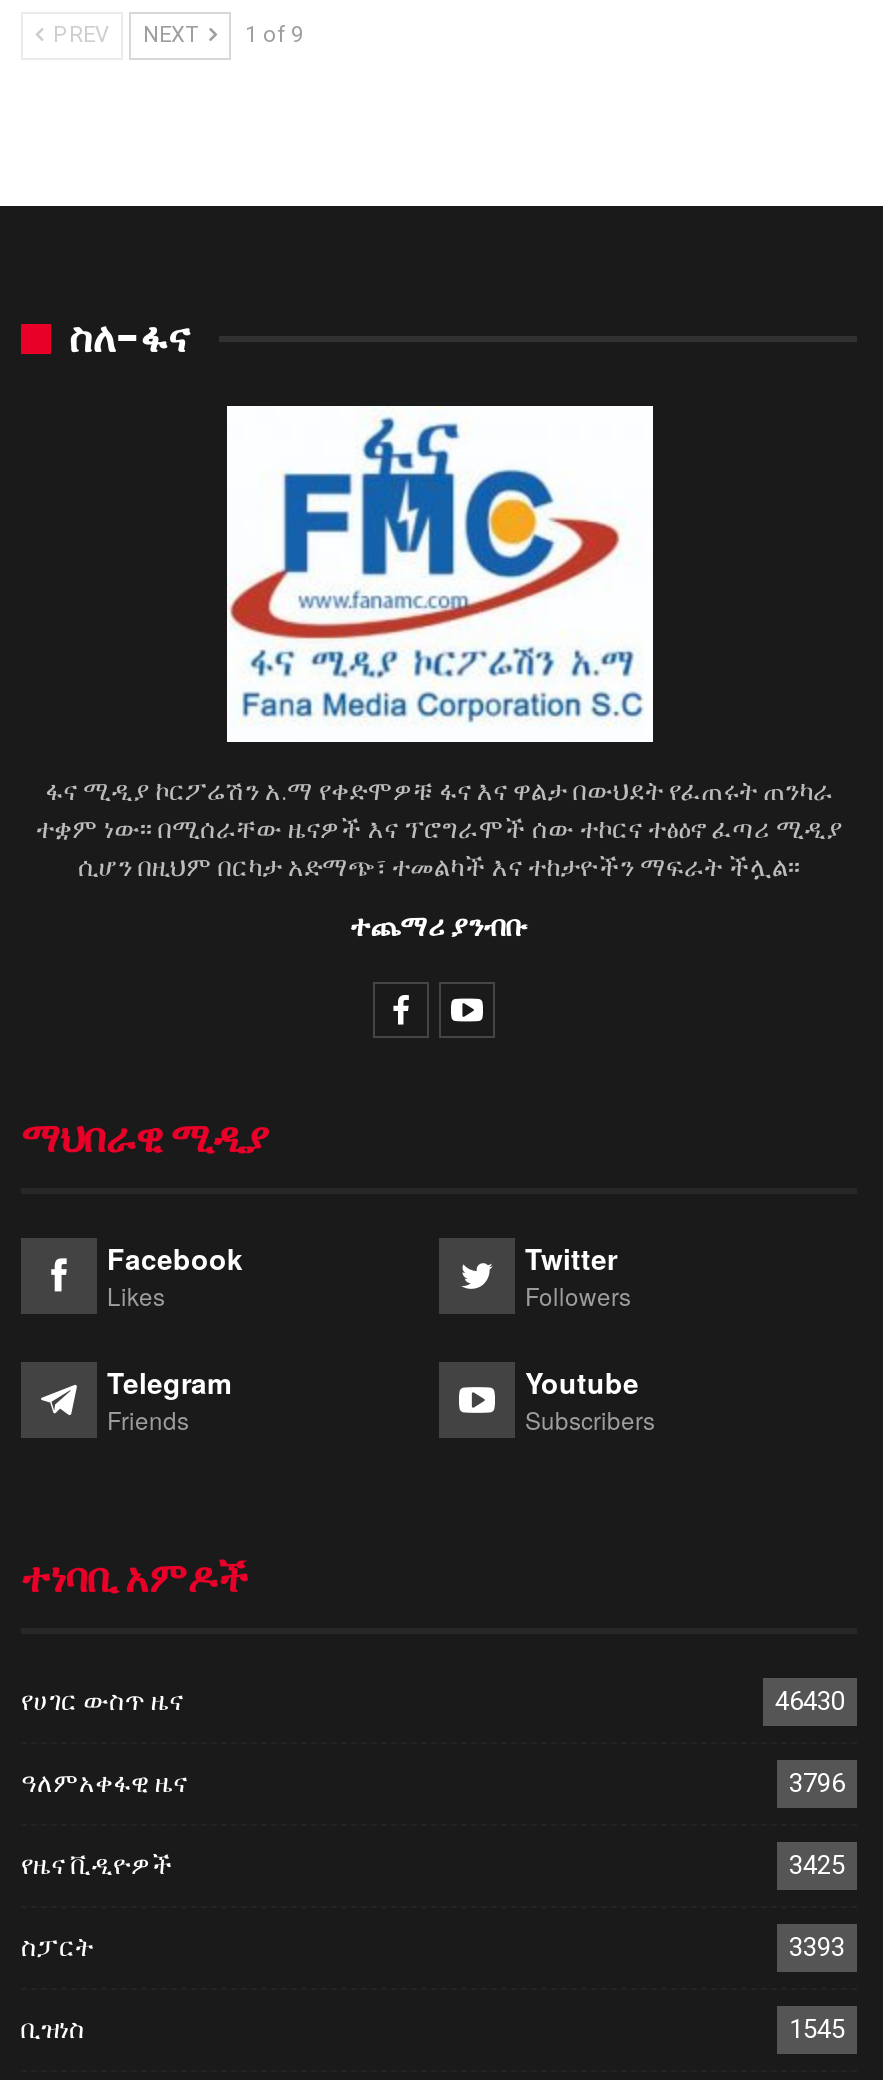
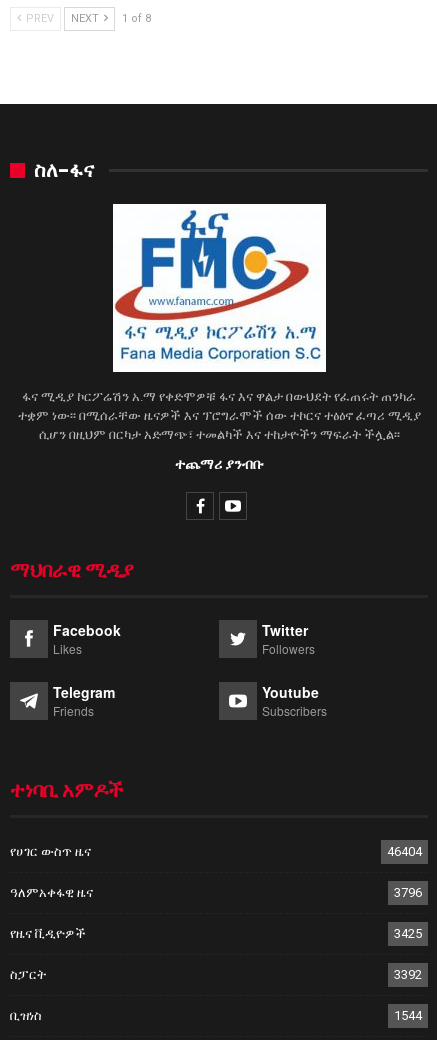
- PREV NEXT 1 of 9
+ PREV NEXT 1 of 8

- 46430
+ 46404

- 3393
+ 3392

- 1545
+ 1544
